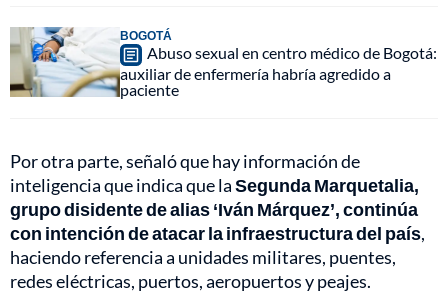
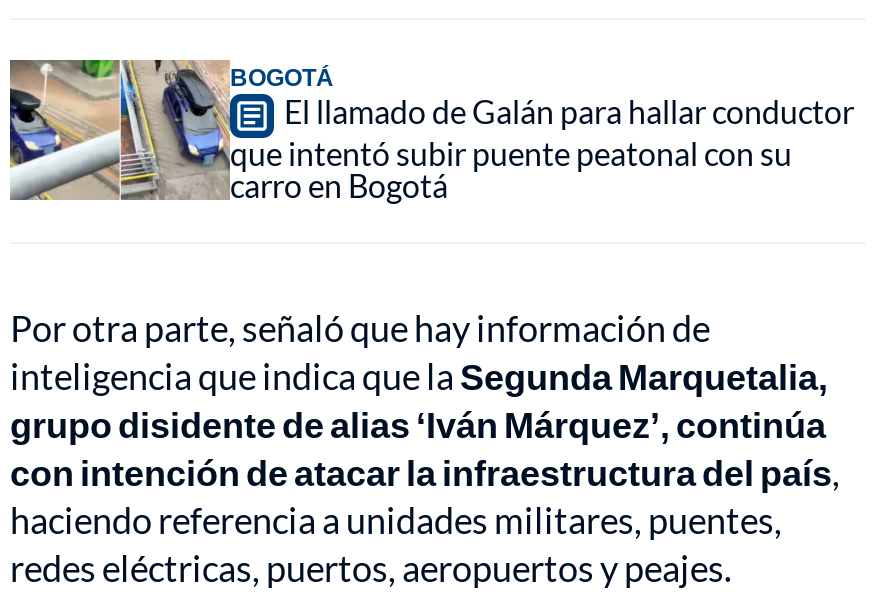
- [image]
- Abuso sexual en centro médico de Bogotá:
- auxiliar de enfermería habría agredido a
- paciente
+ [image]
+ El llamado de Galán para hallar conductor
+ que intentó subir puente peatonal con su
+ carro en Bogotá
